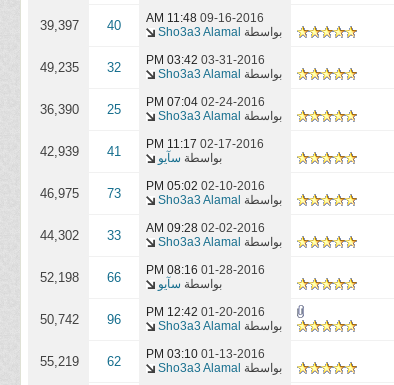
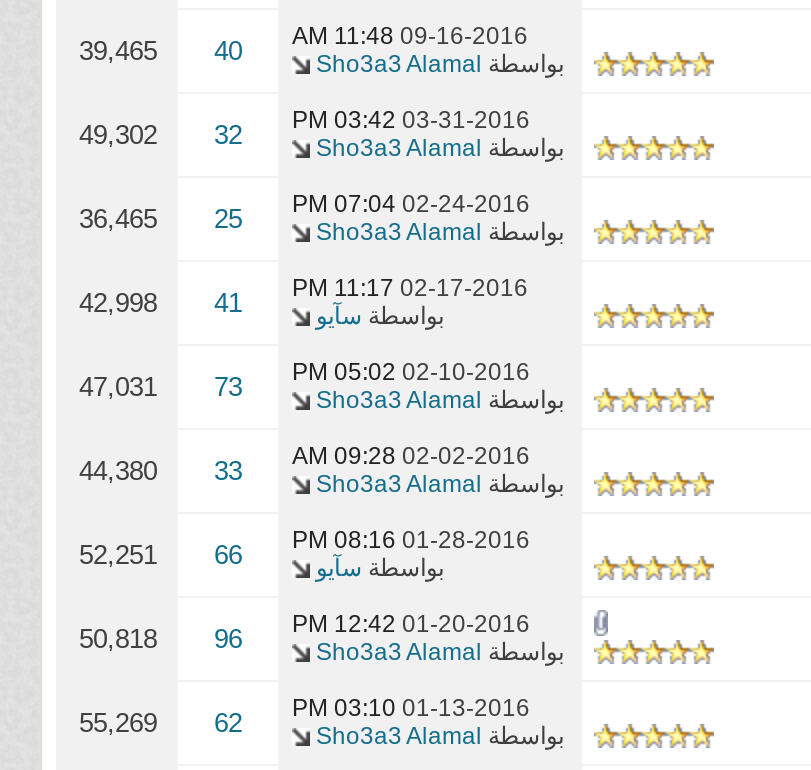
- 39,397 40
+ 39,465 40

- 49,235 32
+ 49,302 32

- 36,390 25
+ 36,465 25

- 42,939 41
+ 42,998 41

- 46,975 73
+ 47,031 73

- 44,302 33
+ 44,380 33

- 52,198 66
+ 52,251 66

- 50,742 96
+ 50,818 96

- 55,219 62
+ 55,269 62
